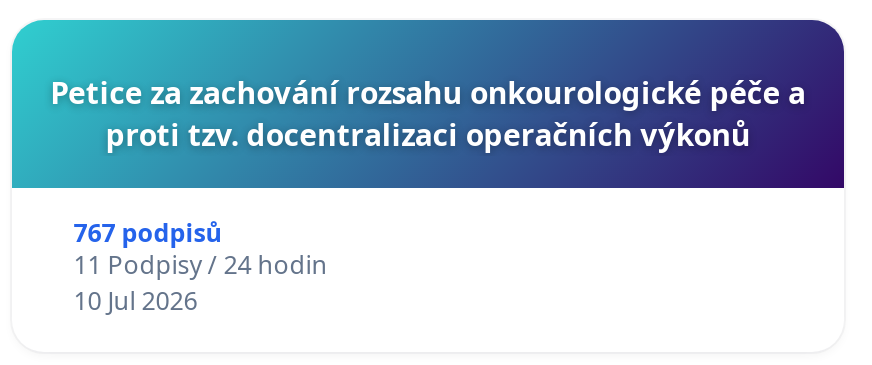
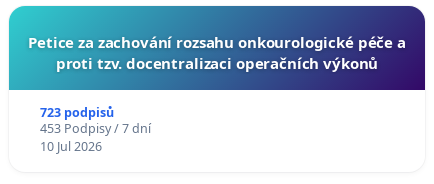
- 767 podpisů
+ 723 podpisů

- 11 Podpisy / 24 hodin
+ 453 Podpisy / 7 dní
